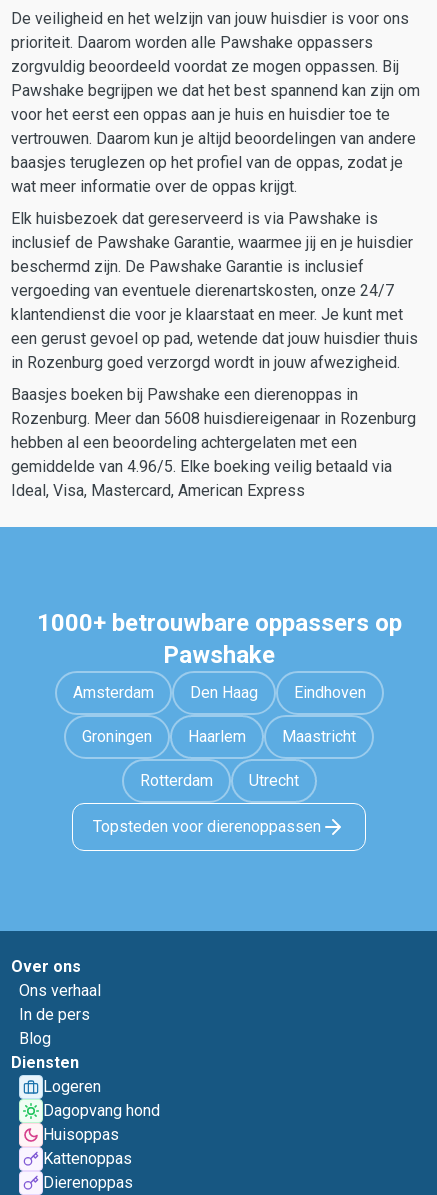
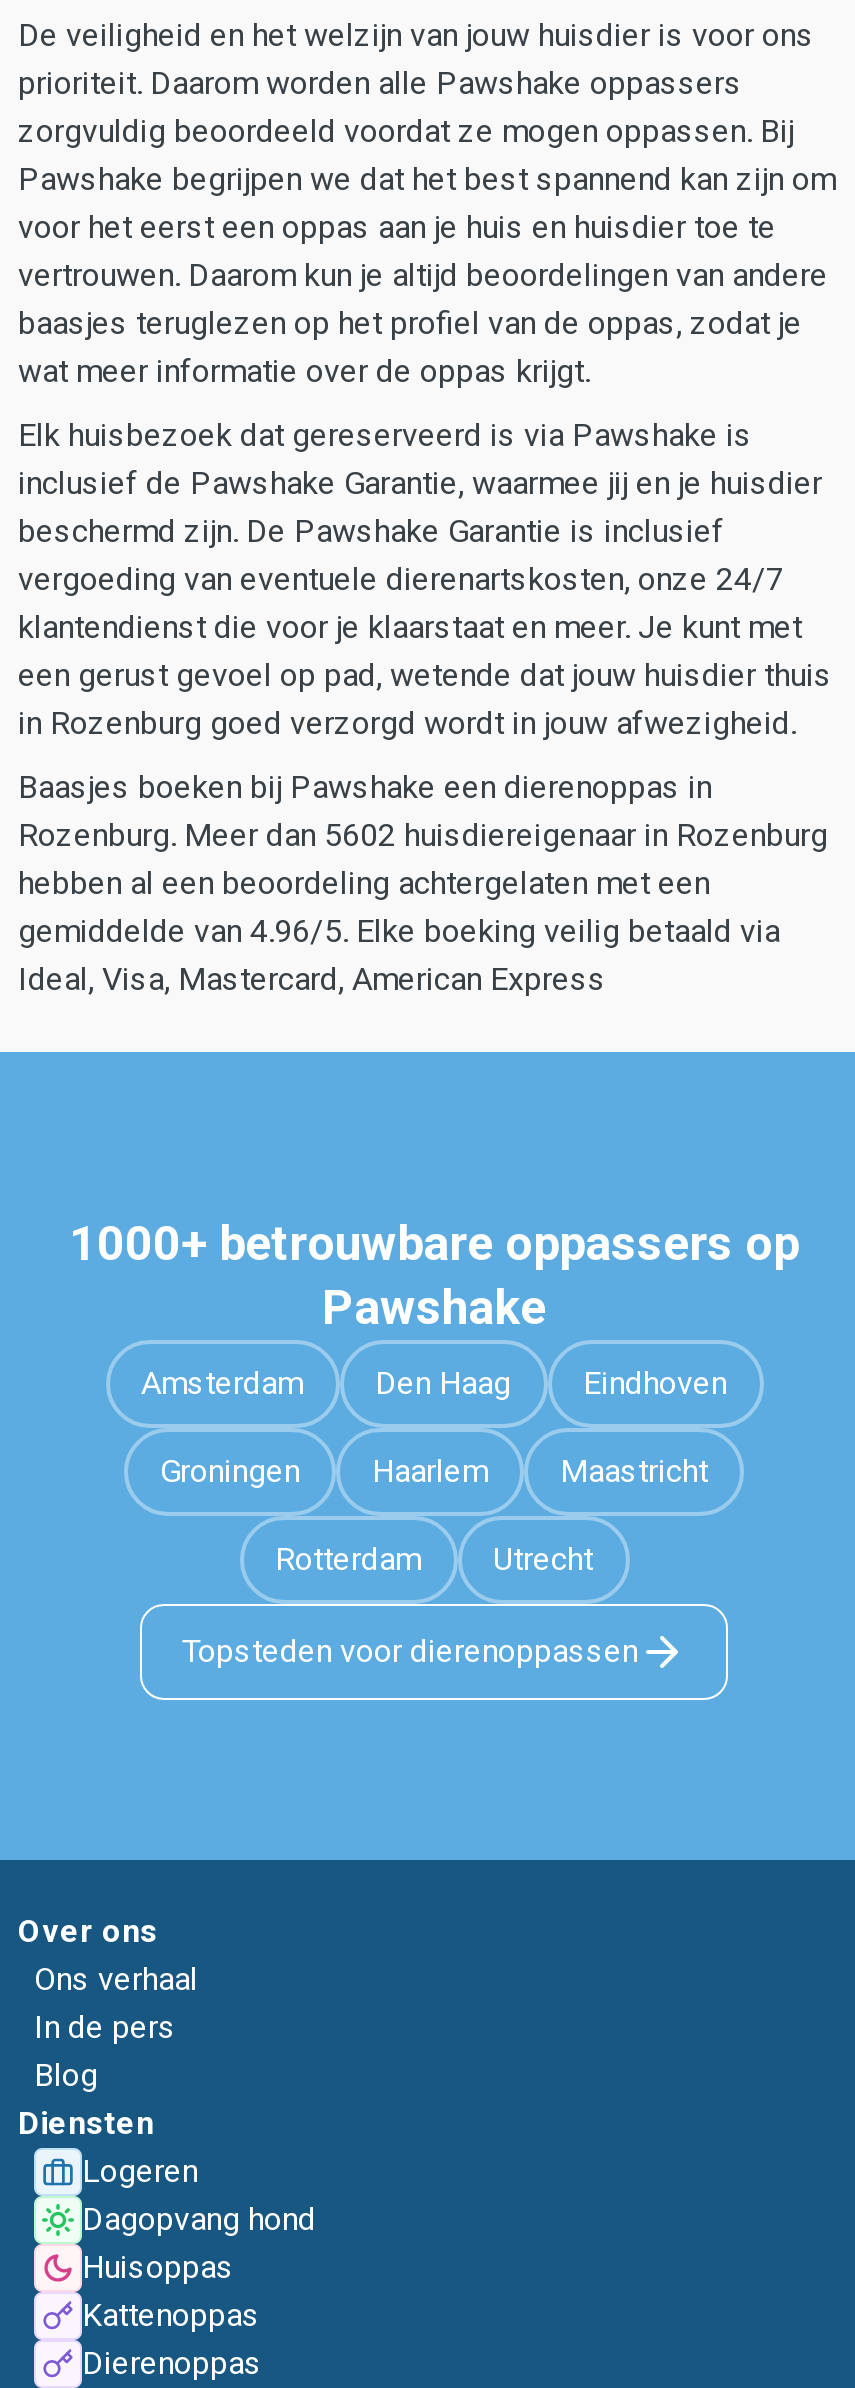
- Rozenburg. Meer dan 5608 huisdiereigenaar in Rozenburg
+ Rozenburg. Meer dan 5602 huisdiereigenaar in Rozenburg
